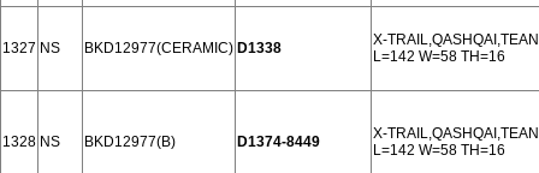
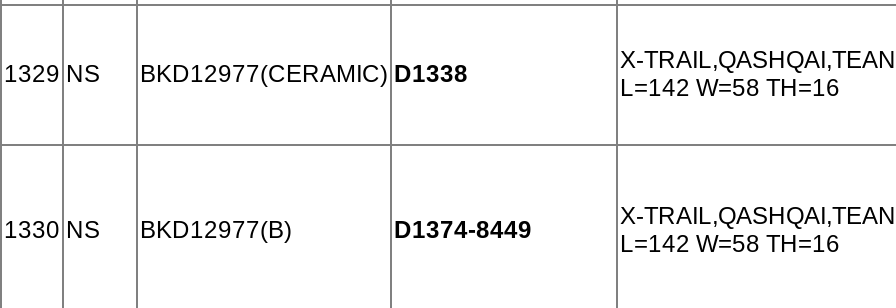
- 1327 NS BKD12977(CERAMIC) D1338
+ 1329 NS BKD12977(CERAMIC) D1338

- 1328 NS BKD12977(B)
+ 1330 NS BKD12977(B)
